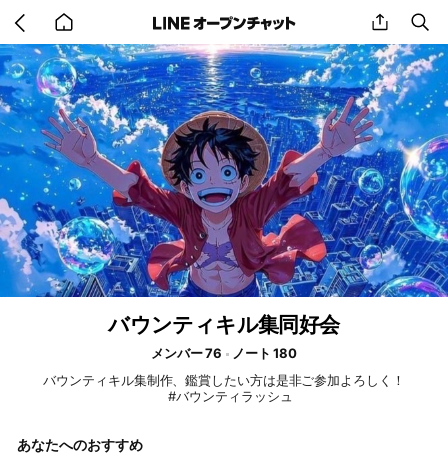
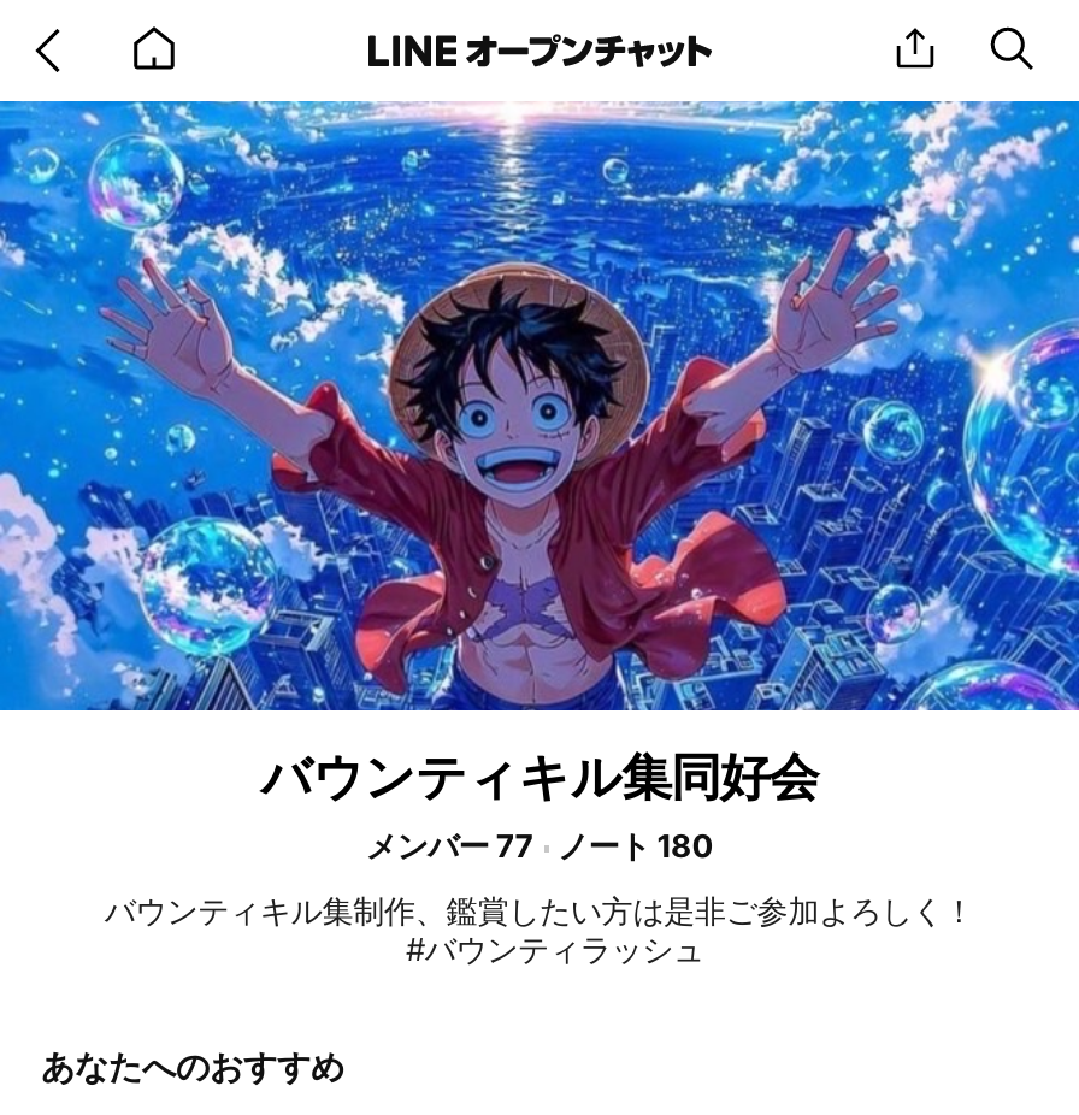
- メンバー 76 ノート 180
+ メンバー 77 ノート 180
